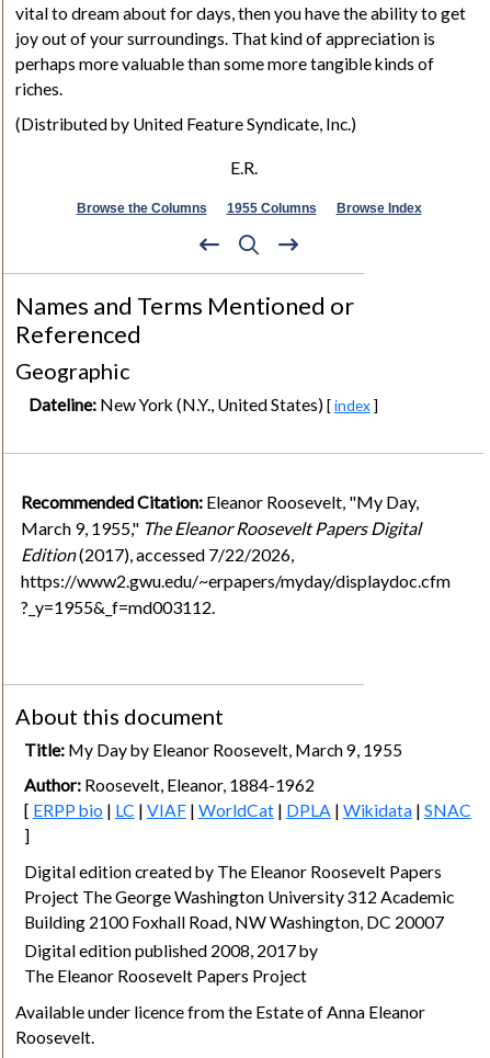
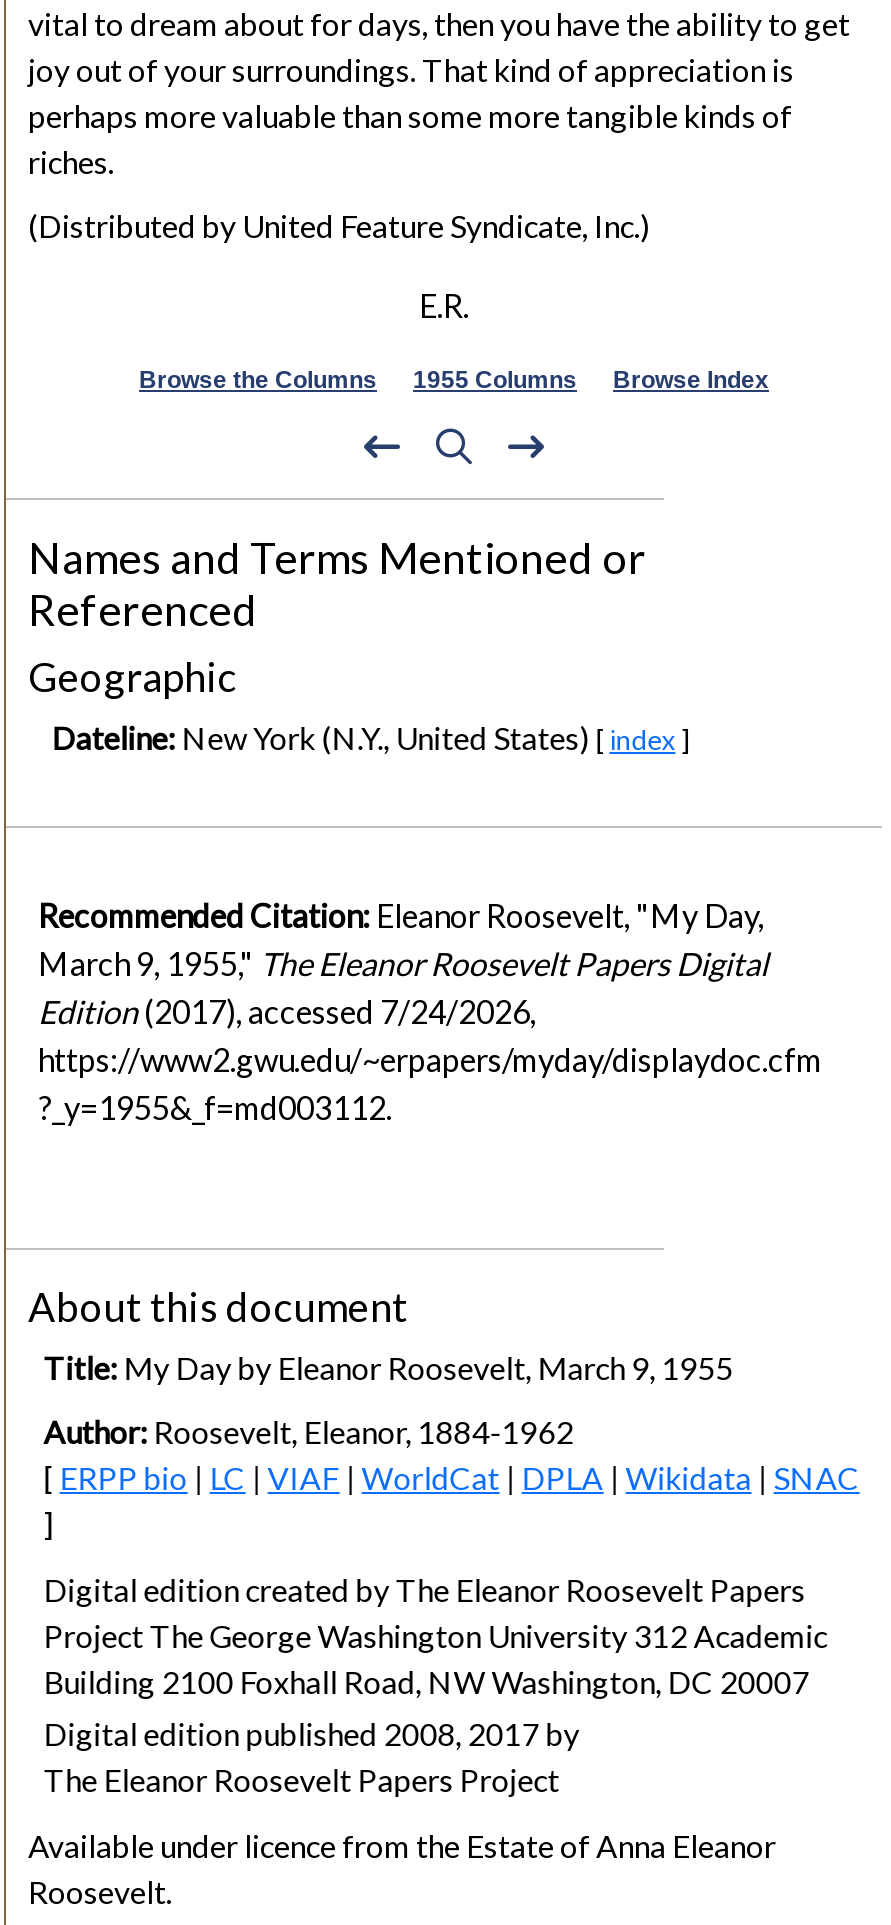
- Edition (2017), accessed 7/22/2026,
+ Edition (2017), accessed 7/24/2026,
